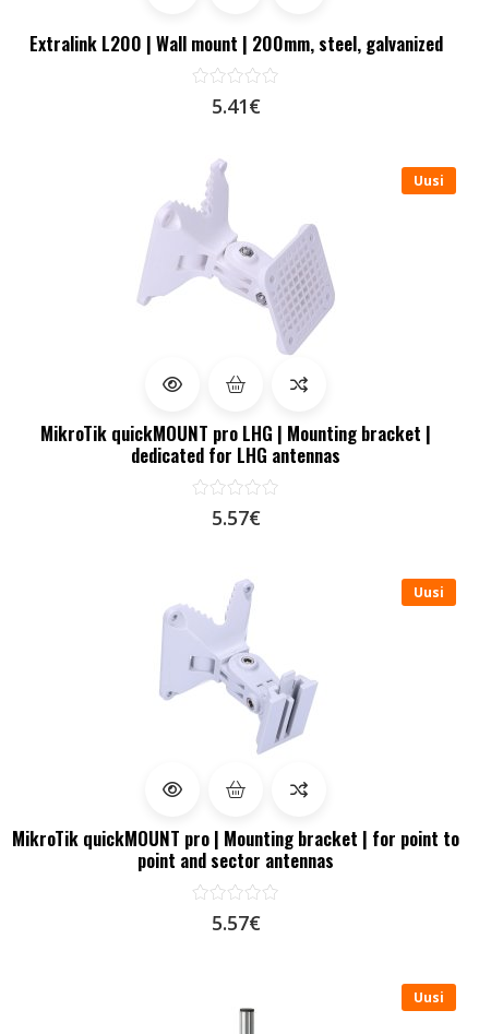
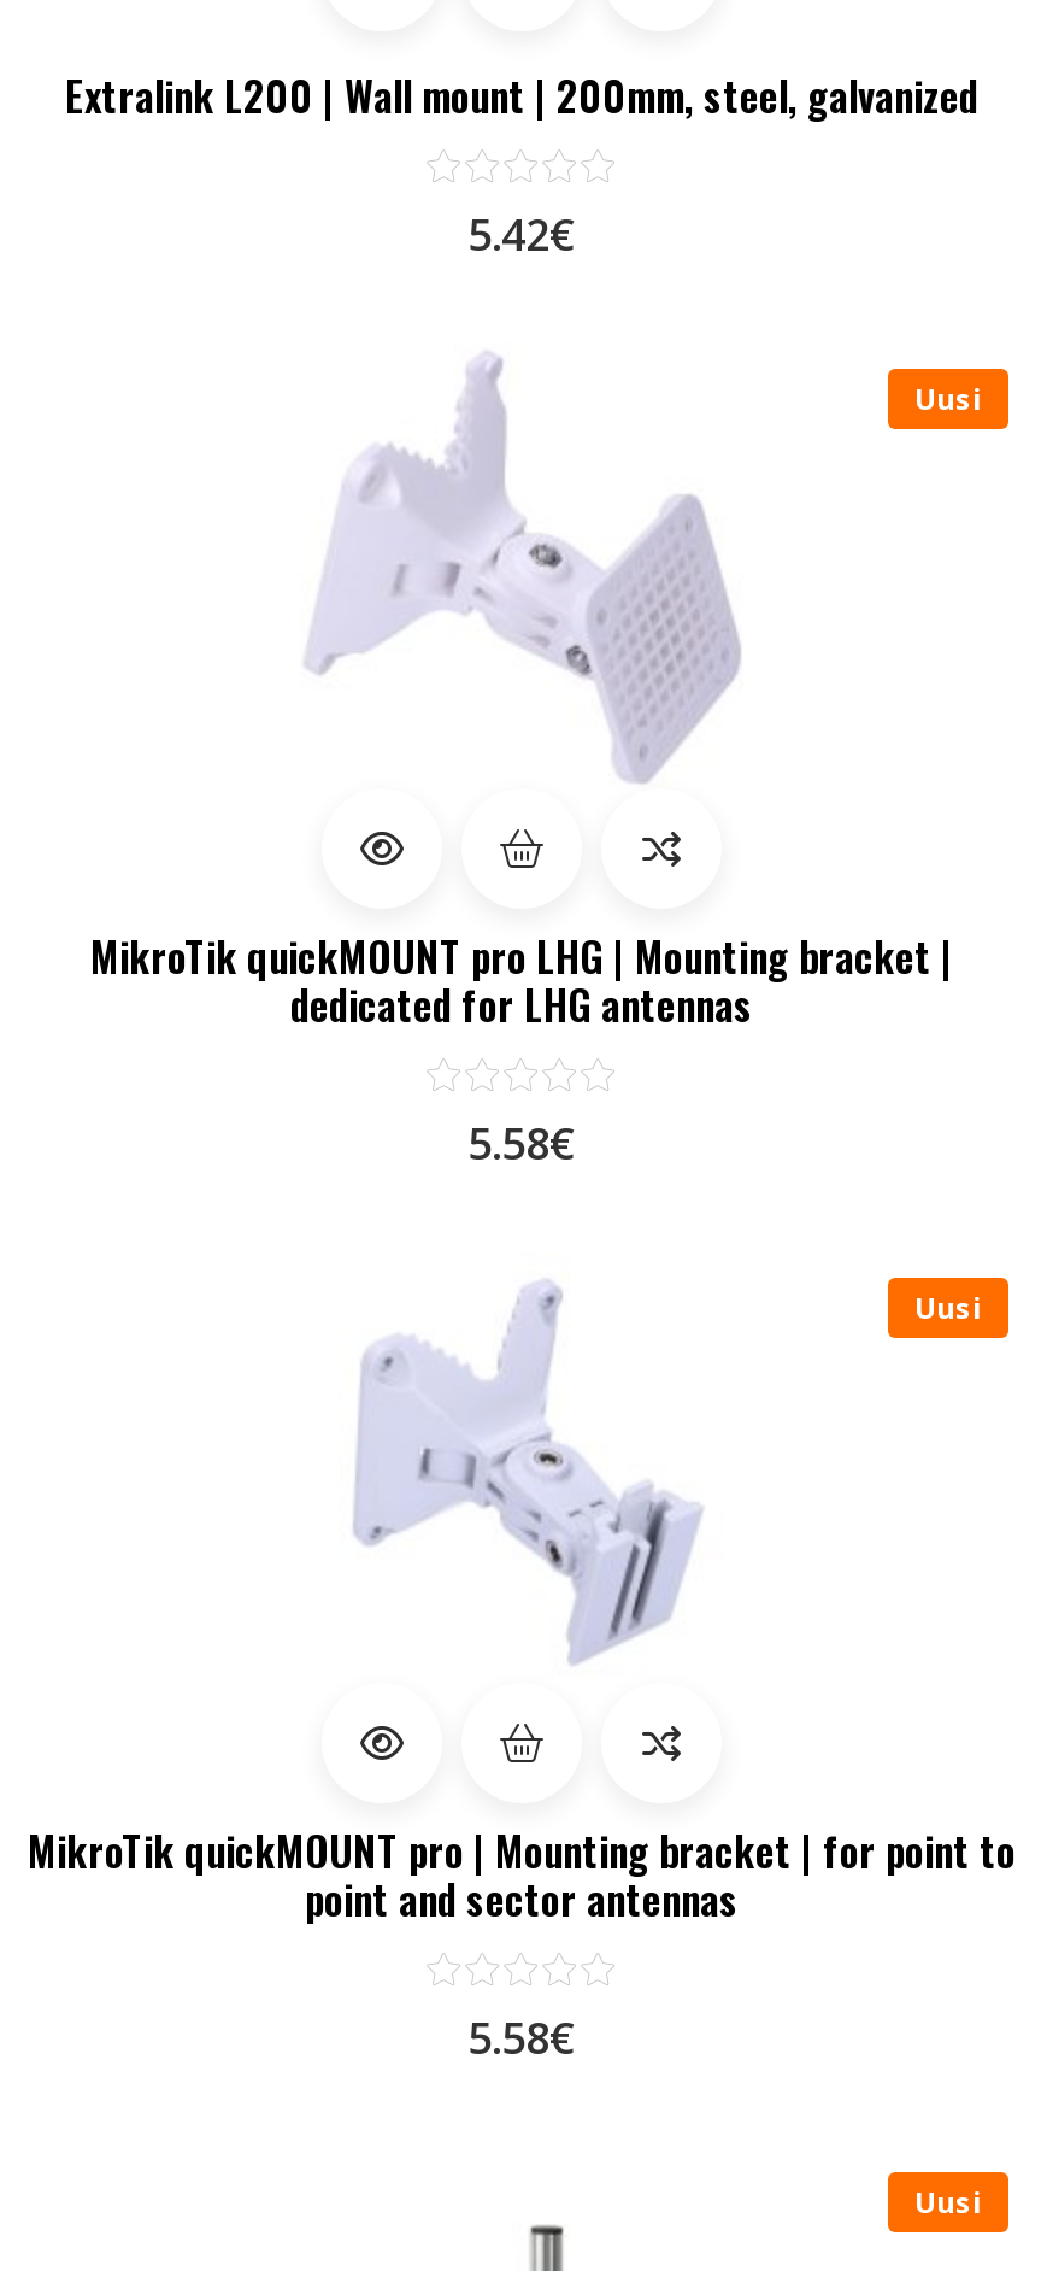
- 5.41€
+ 5.42€

- 5.57€
+ 5.58€

- 5.57€
+ 5.58€
